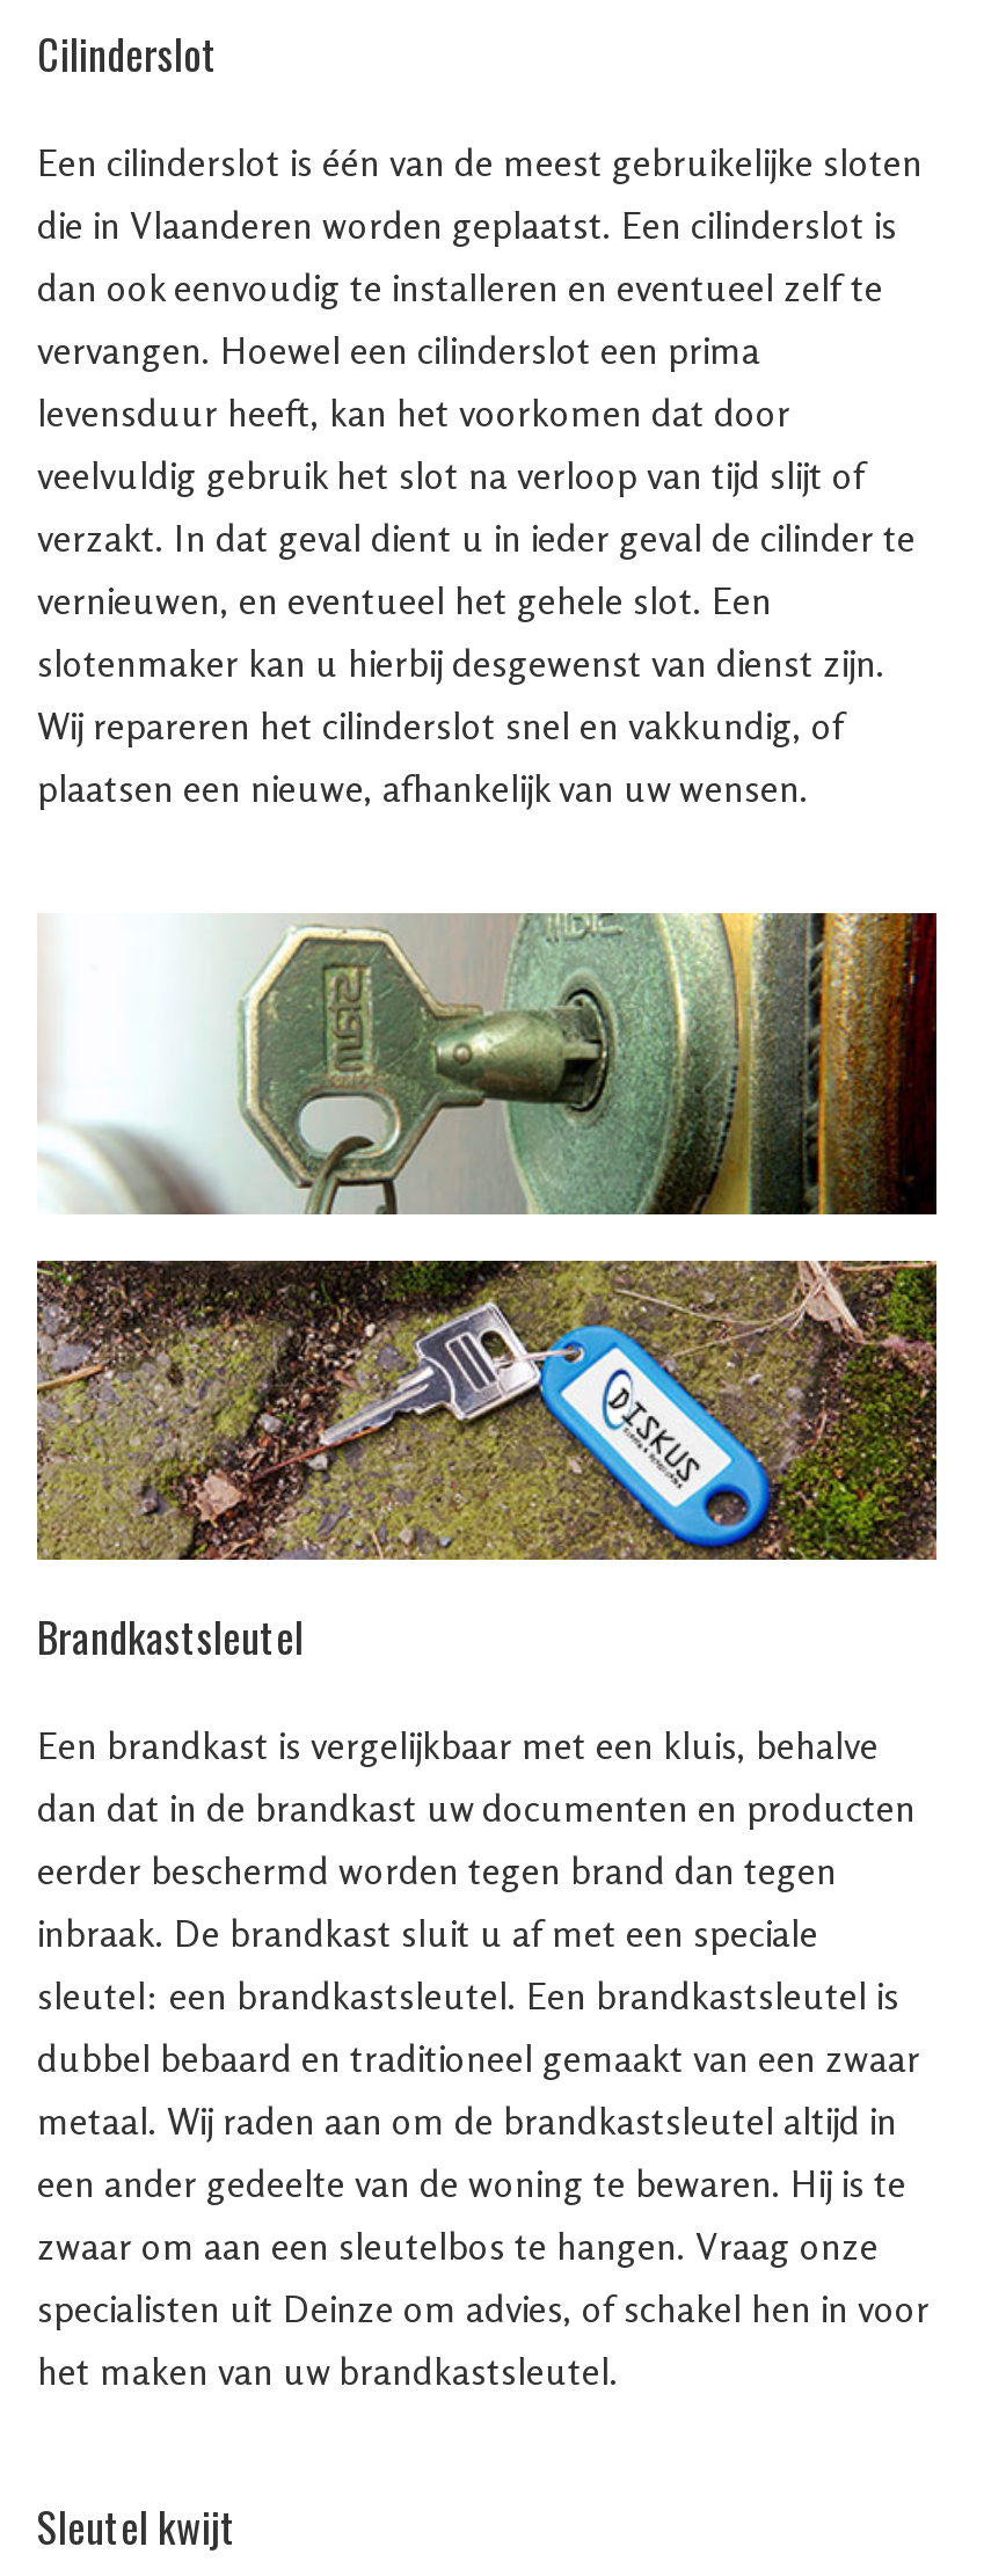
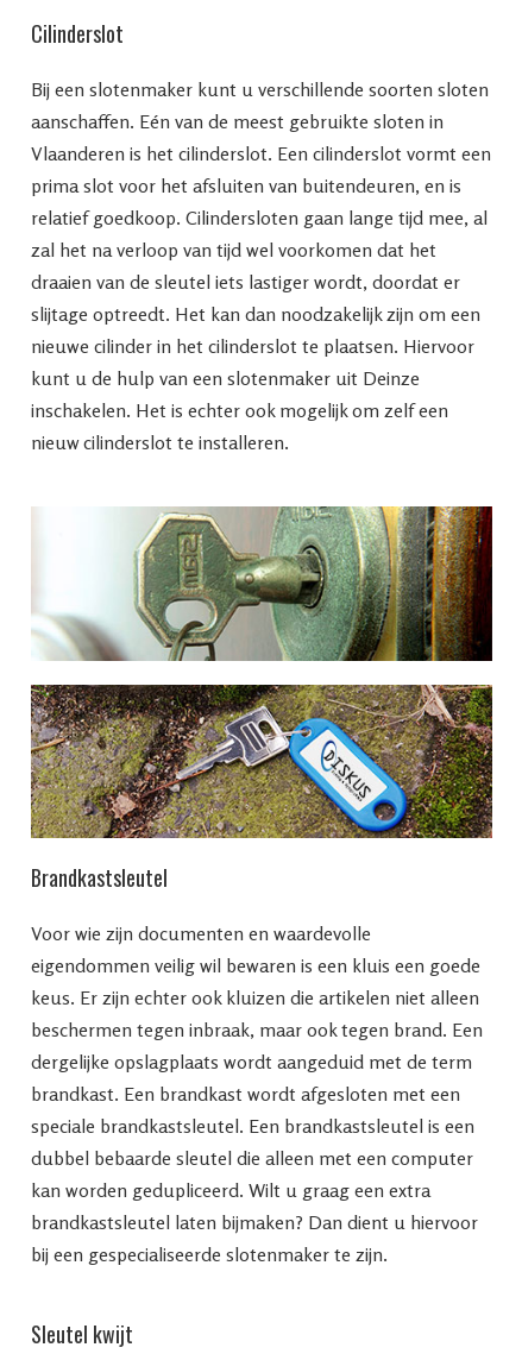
- Een cilinderslot is één van de meest gebruikelijke sloten
- die in Vlaanderen worden geplaatst. Een cilinderslot is
- dan ook eenvoudig te installeren en eventueel zelf te
- vervangen. Hoewel een cilinderslot een prima
- levensduur heeft, kan het voorkomen dat door
- veelvuldig gebruik het slot na verloop van tijd slijt of
- verzakt. In dat geval dient u in ieder geval de cilinder te
- vernieuwen, en eventueel het gehele slot. Een
- slotenmaker kan u hierbij desgewenst van dienst zijn.
- Wij repareren het cilinderslot snel en vakkundig, of
- plaatsen een nieuwe, afhankelijk van uw wensen.
+ Bij een slotenmaker kunt u verschillende soorten sloten
+ aanschaffen. Eén van de meest gebruikte sloten in
+ Vlaanderen is het cilinderslot. Een cilinderslot vormt een
+ prima slot voor het afsluiten van buitendeuren, en is
+ relatief goedkoop. Cilindersloten gaan lange tijd mee, al
+ zal het na verloop van tijd wel voorkomen dat het
+ draaien van de sleutel iets lastiger wordt, doordat er
+ slijtage optreedt. Het kan dan noodzakelijk zijn om een
+ nieuwe cilinder in het cilinderslot te plaatsen. Hiervoor
+ kunt u de hulp van een slotenmaker uit Deinze
+ inschakelen. Het is echter ook mogelijk om zelf een
+ nieuw cilinderslot te installeren.

- Een brandkast is vergelijkbaar met een kluis, behalve
- dan dat in de brandkast uw documenten en producten
- eerder beschermd worden tegen brand dan tegen
- inbraak. De brandkast sluit u af met een speciale
- sleutel: een brandkastsleutel. Een brandkastsleutel is
- dubbel bebaard en traditioneel gemaakt van een zwaar
- metaal. Wij raden aan om de brandkastsleutel altijd in
- een ander gedeelte van de woning te bewaren. Hij is te
- zwaar om aan een sleutelbos te hangen. Vraag onze
- specialisten uit Deinze om advies, of schakel hen in voor
- het maken van uw brandkastsleutel.
+ Voor wie zijn documenten en waardevolle
+ eigendommen veilig wil bewaren is een kluis een goede
+ keus. Er zijn echter ook kluizen die artikelen niet alleen
+ beschermen tegen inbraak, maar ook tegen brand. Een
+ dergelijke opslagplaats wordt aangeduid met de term
+ brandkast. Een brandkast wordt afgesloten met een
+ speciale brandkastsleutel. Een brandkastsleutel is een
+ dubbel bebaarde sleutel die alleen met een computer
+ kan worden gedupliceerd. Wilt u graag een extra
+ brandkastsleutel laten bijmaken? Dan dient u hiervoor
+ bij een gespecialiseerde slotenmaker te zijn.
